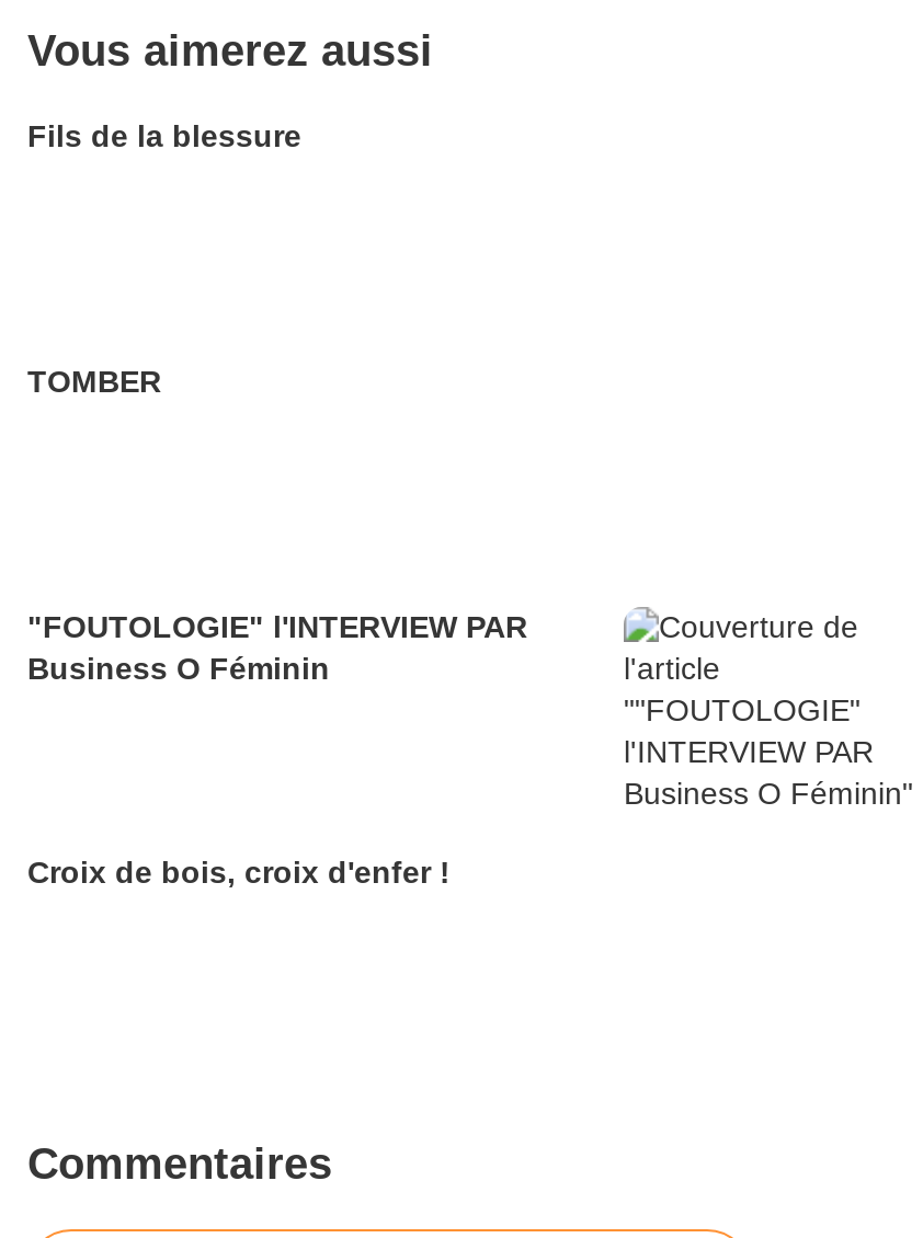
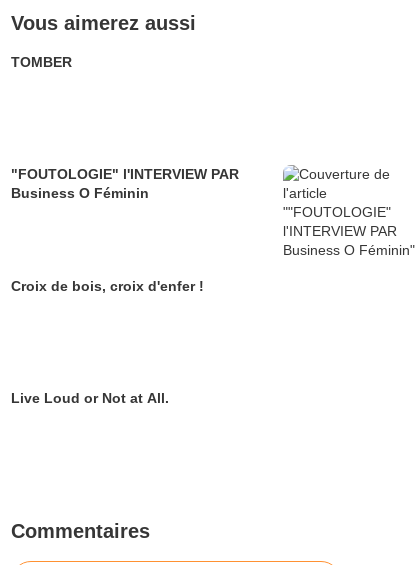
- Fils de la blessure

moved up: TOMBER | "FOUTOLOGIE" l'INTERVIEW PAR | Business O Féminin | Croix de bois, croix d'enfer !

+ Live Loud or Not at All.
